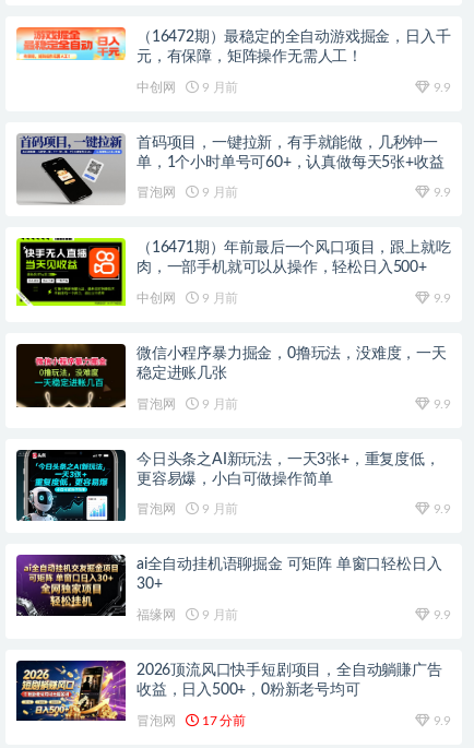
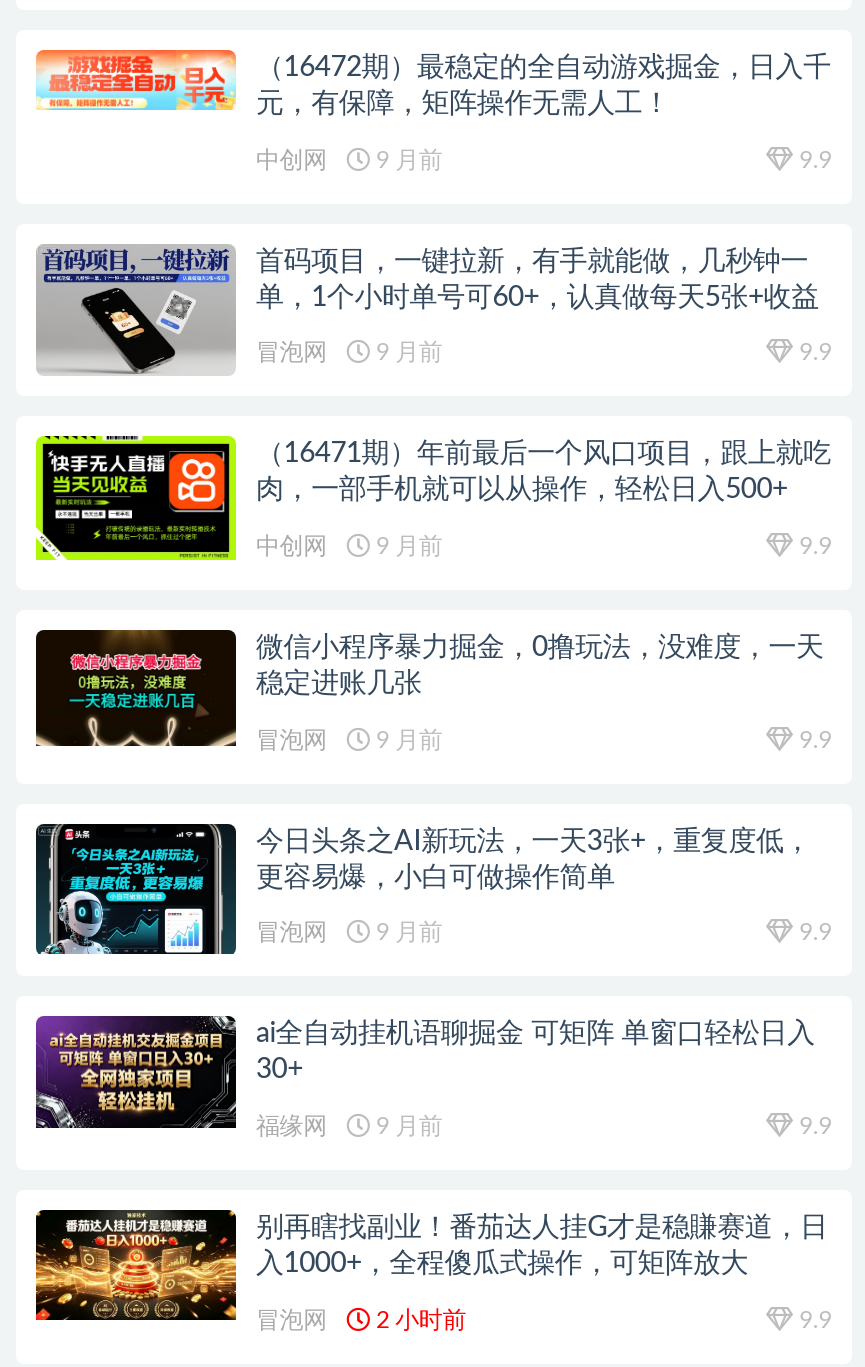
- [image]
- 2026顶流风口快手短剧项目，全自动躺賺广告
- 收益，日入500+，0粉新老号均可
+ [image]
+ 别再瞎找副业！番茄达人挂G才是稳賺赛道，日
+ 入1000+，全程傻瓜式操作，可矩阵放大

- 冒泡网 17 分前
+ 冒泡网 2 小时前
